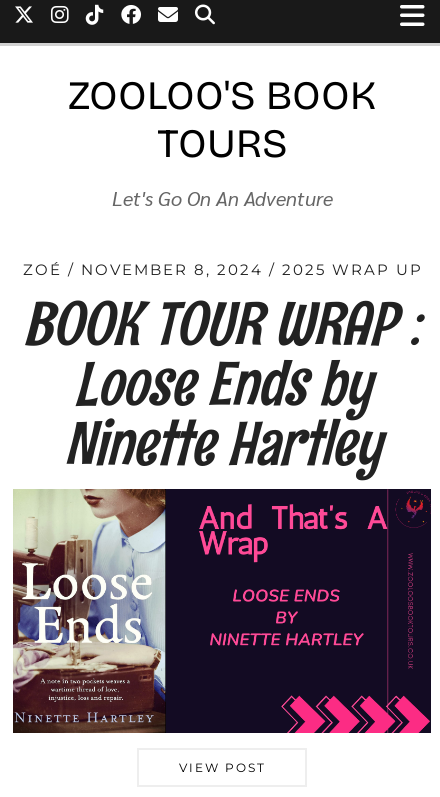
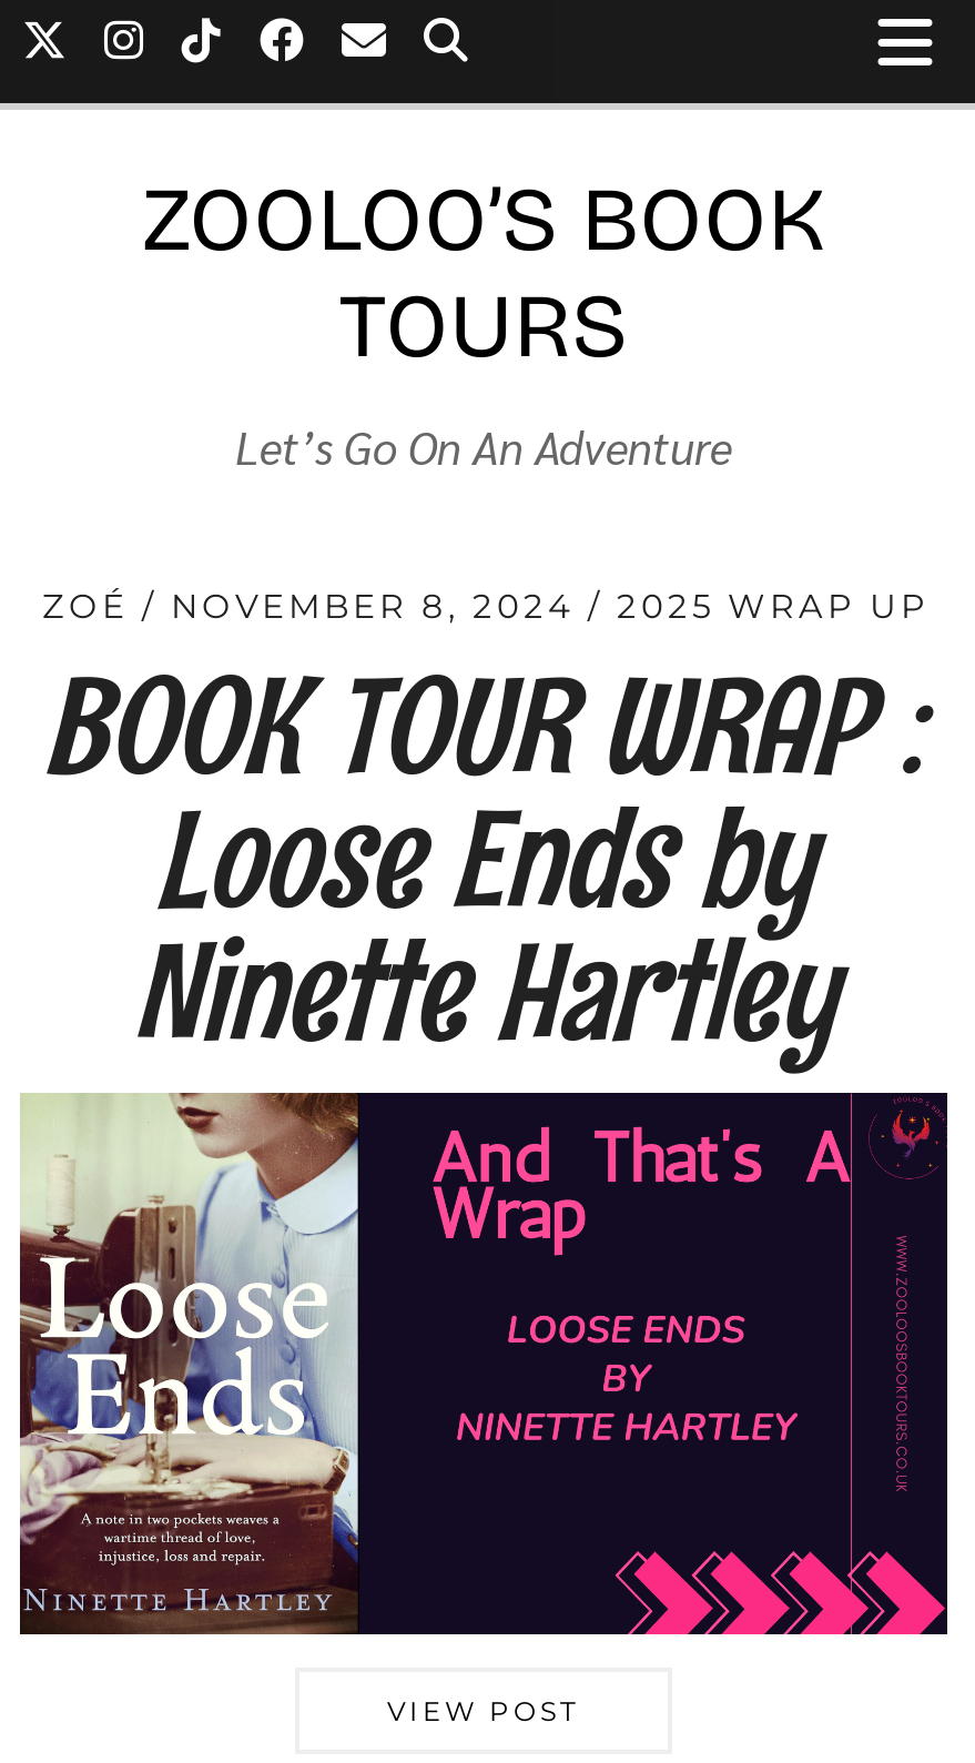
- ZOOLOO'S BOOK
+ ZOOLOO’S BOOK

- Let's Go On An Adventure
+ Let’s Go On An Adventure
